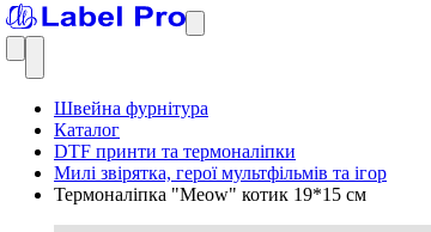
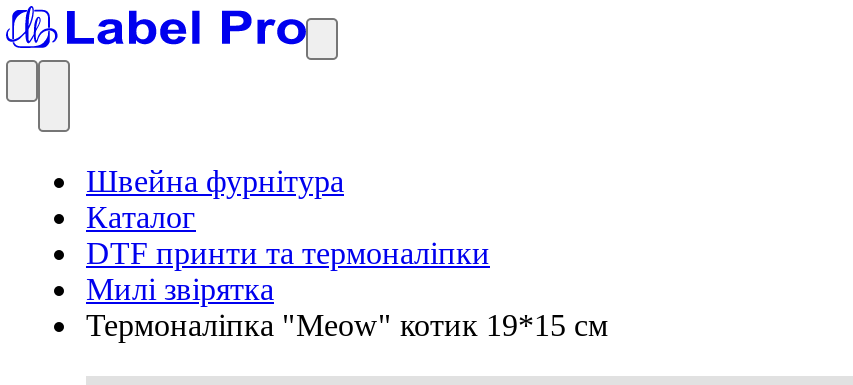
- Милі звірятка, герої мультфільмів та ігор
+ Милі звірятка
